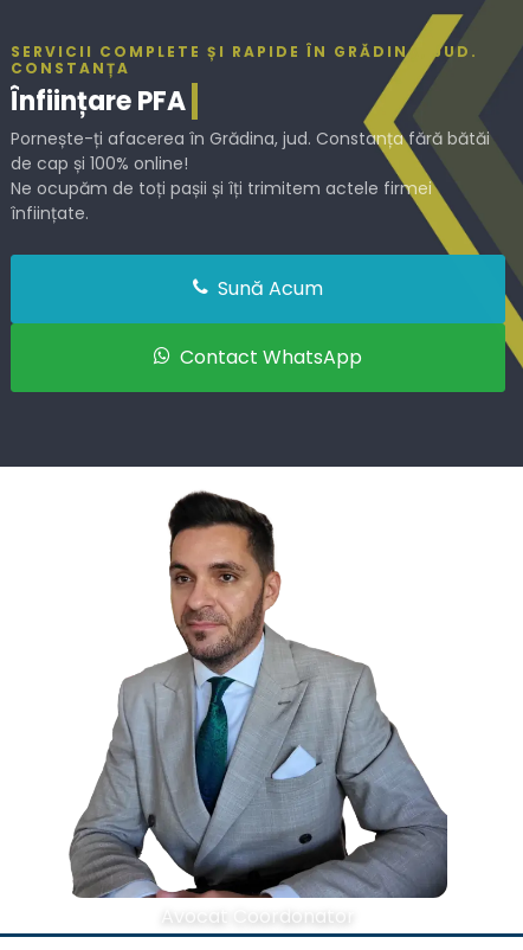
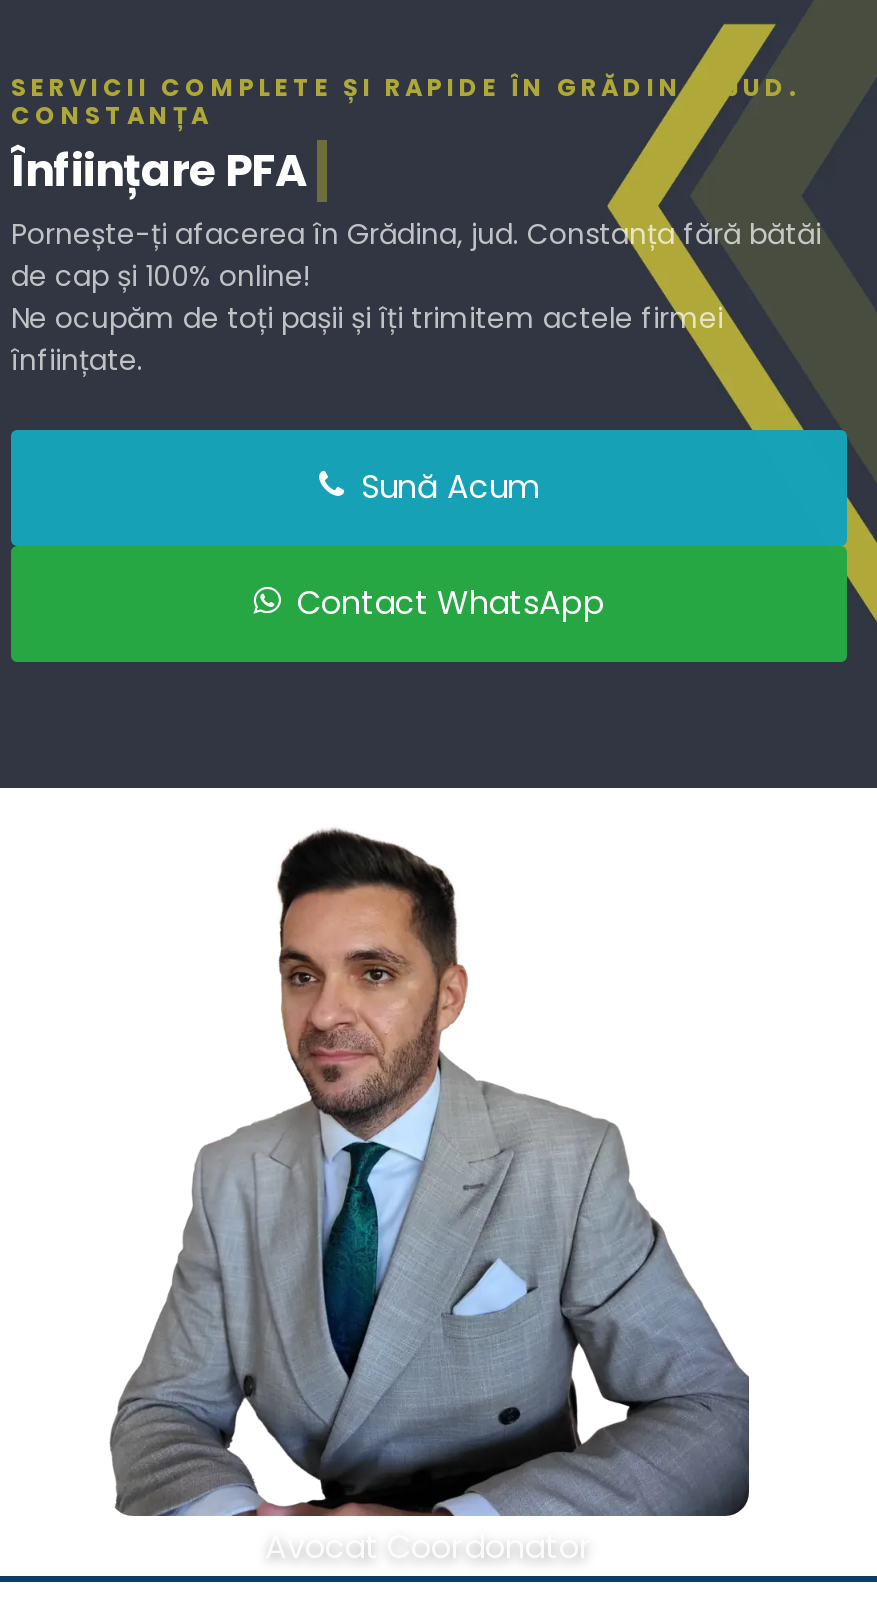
- Înființare PFA
+ Înființare II
